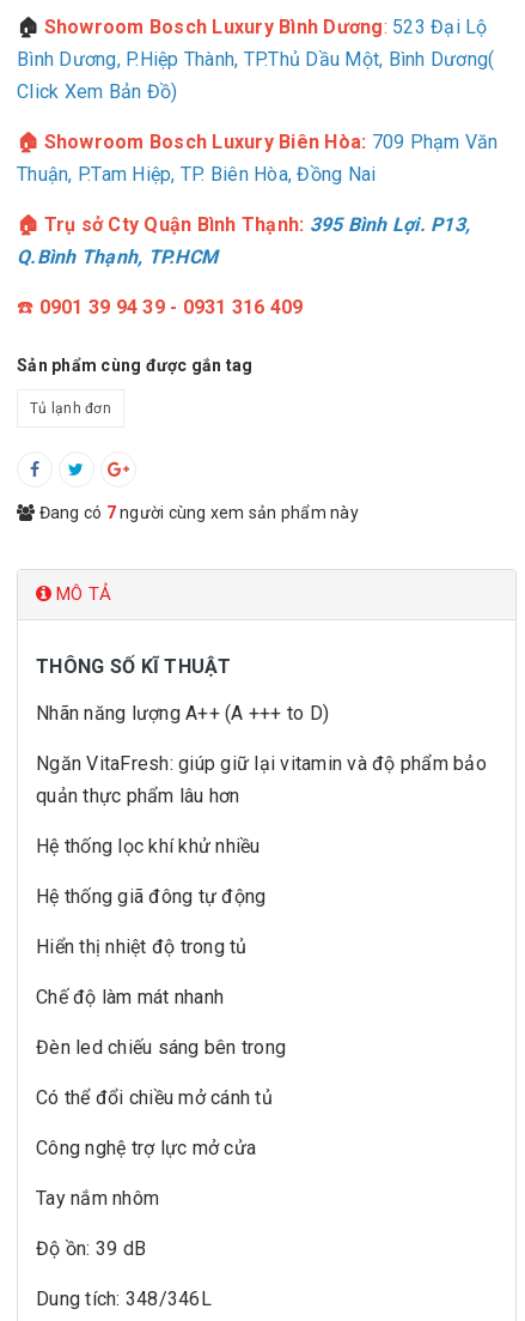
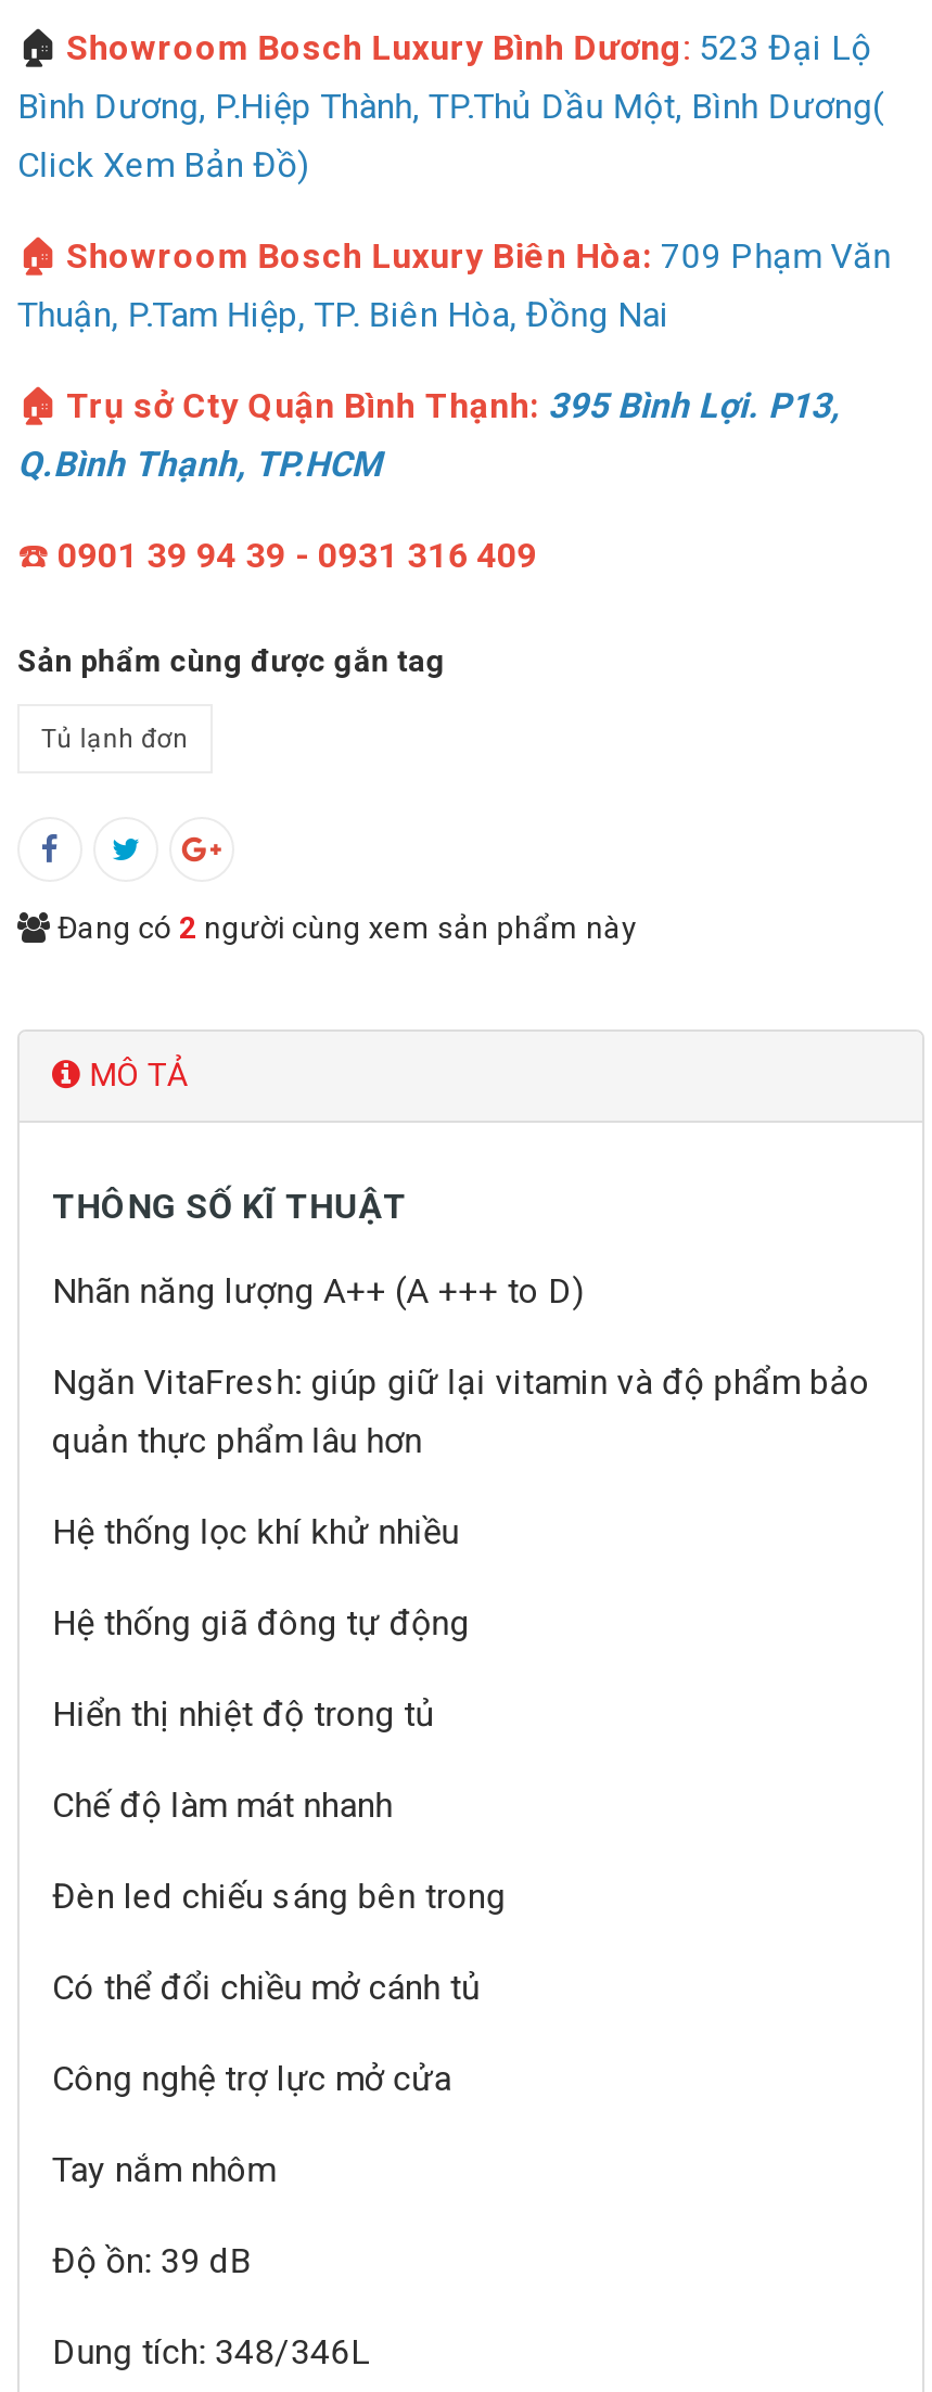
- Đang có 7 người cùng xem sản phẩm này
+ Đang có 2 người cùng xem sản phẩm này
